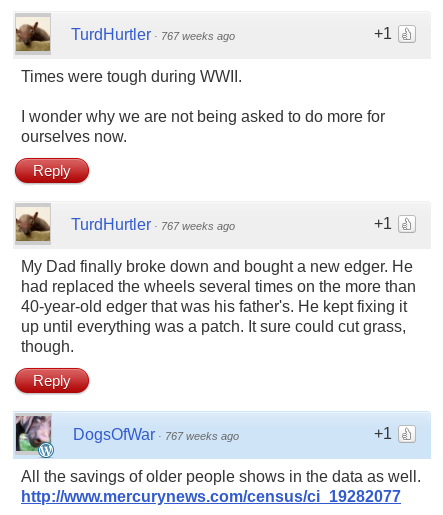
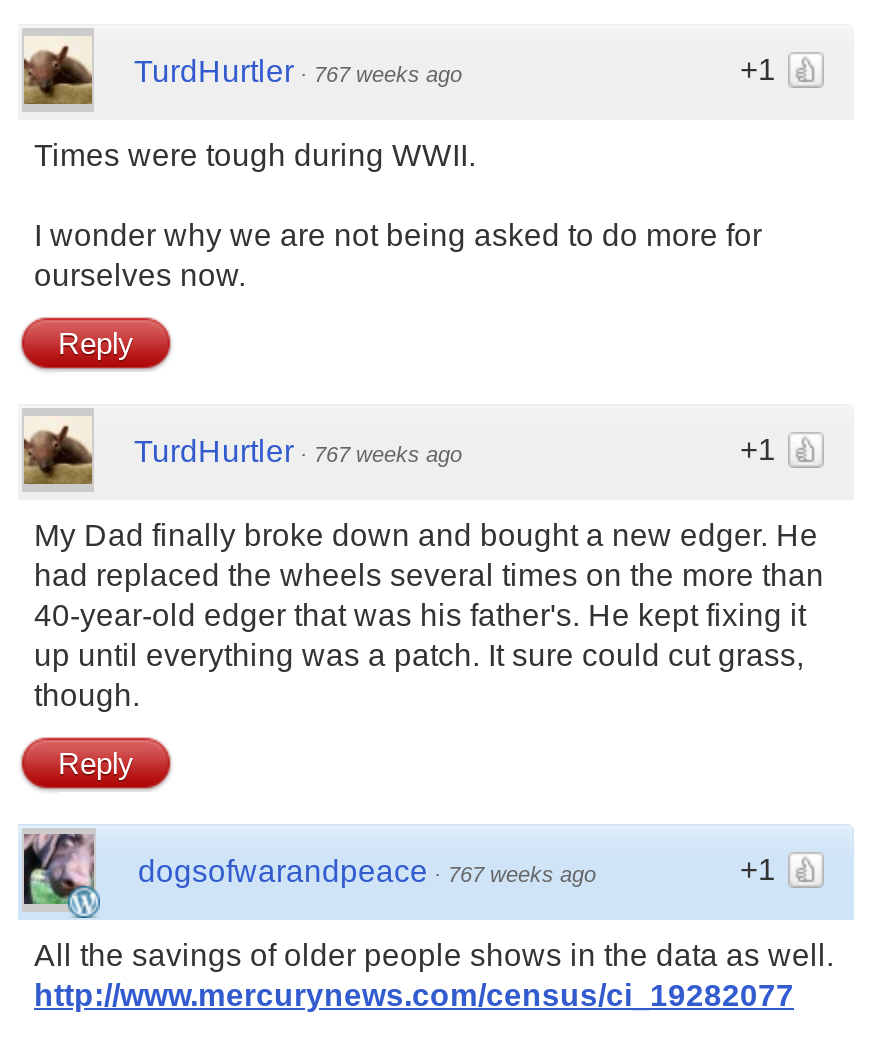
- DogsOfWar · 767 weeks ago
+ dogsofwarandpeace · 767 weeks ago
